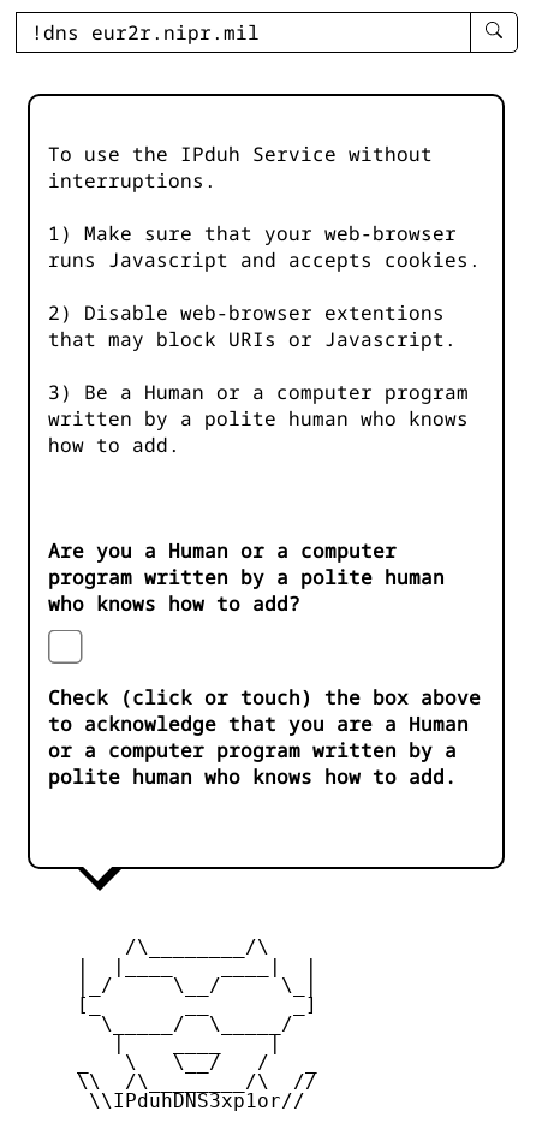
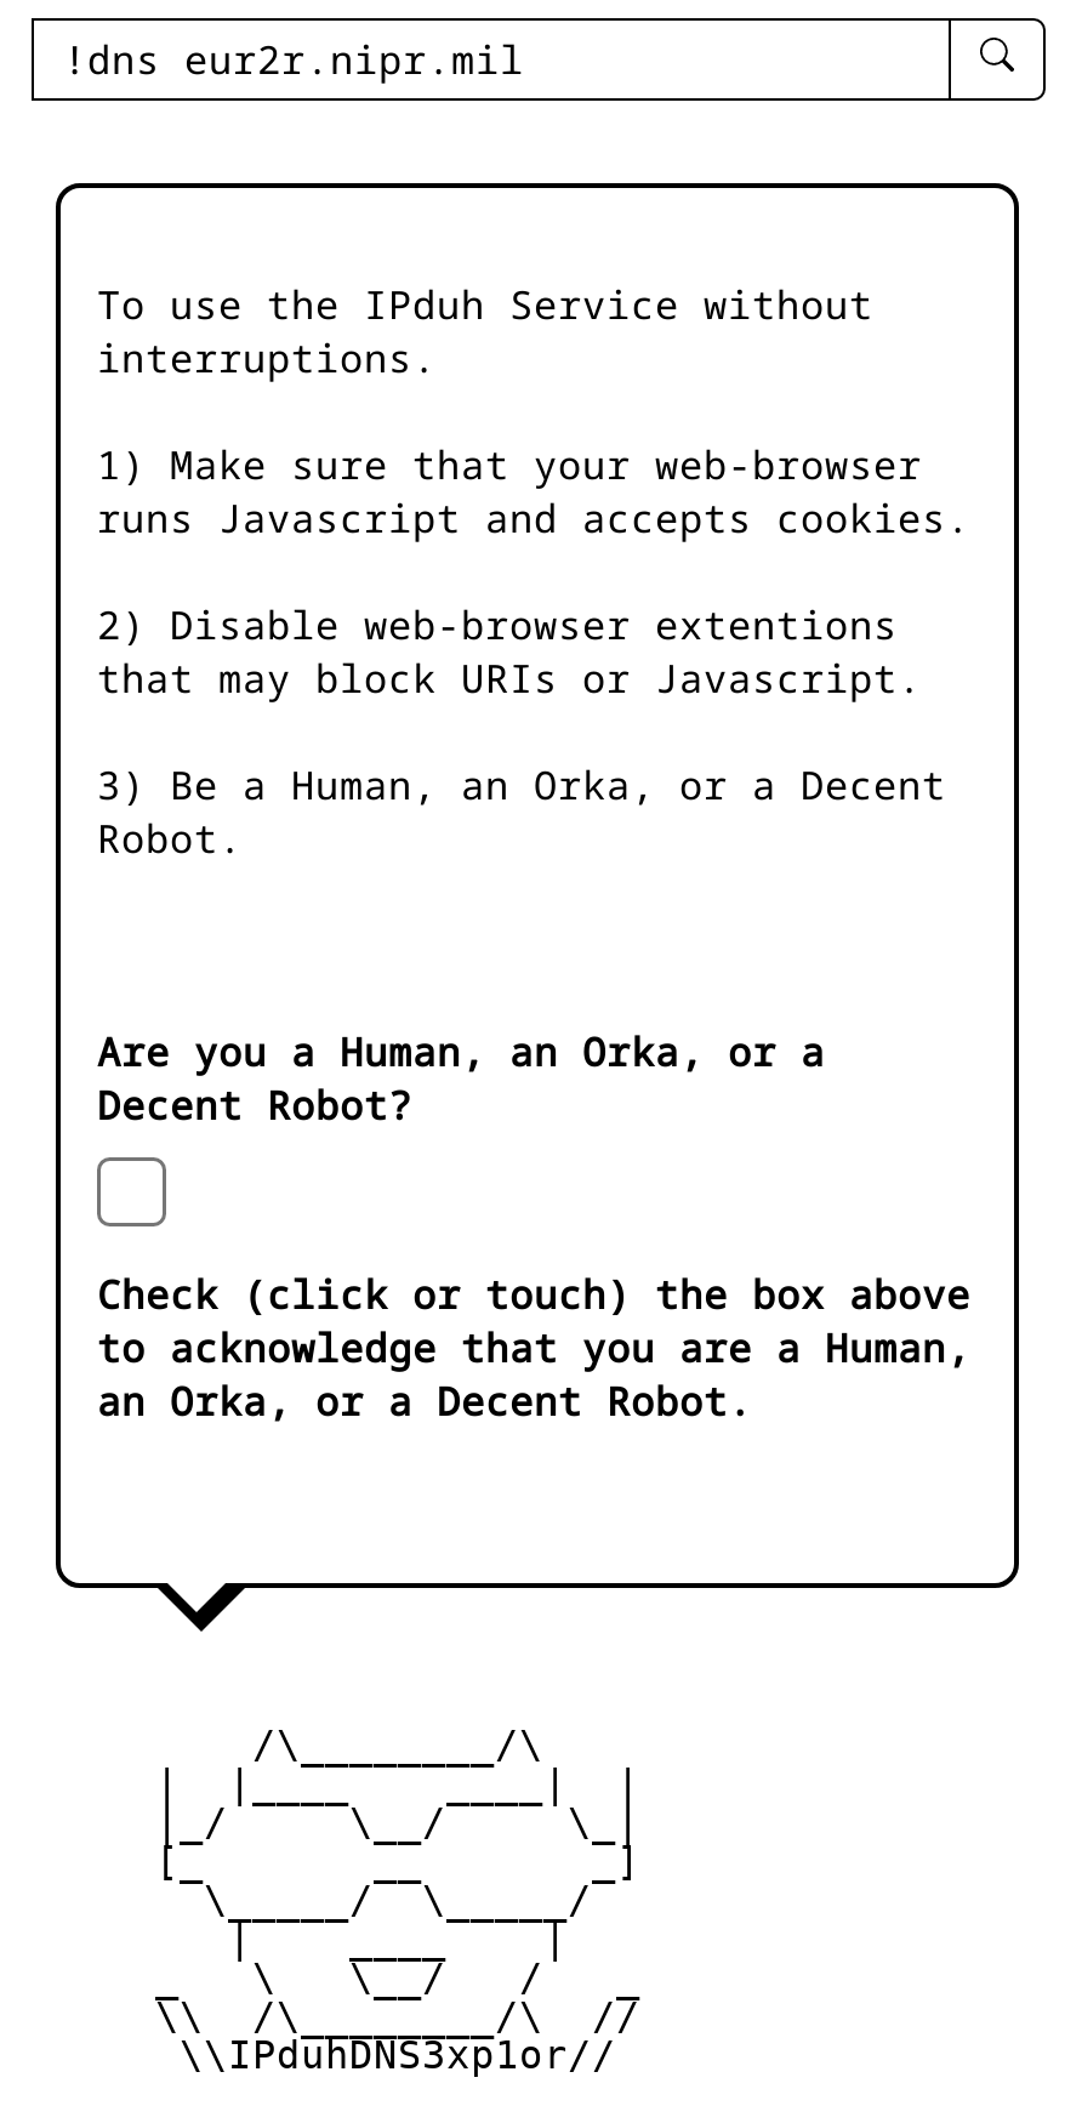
- 3) Be a Human or a computer program
- written by a polite human who knows
- how to add.
+ 3) Be a Human, an Orka, or a Decent
+ Robot.

- Are you a Human or a computer
- program written by a polite human
- who knows how to add?
+ Are you a Human, an Orka, or a
+ Decent Robot?

- to acknowledge that you are a Human
- or a computer program written by a
- polite human who knows how to add.
+ to acknowledge that you are a Human,
+ an Orka, or a Decent Robot.
